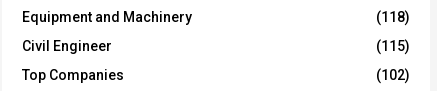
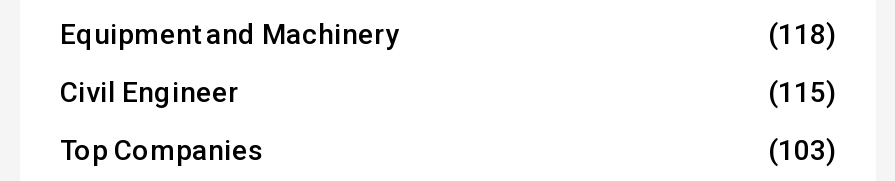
- (102)
+ (103)
